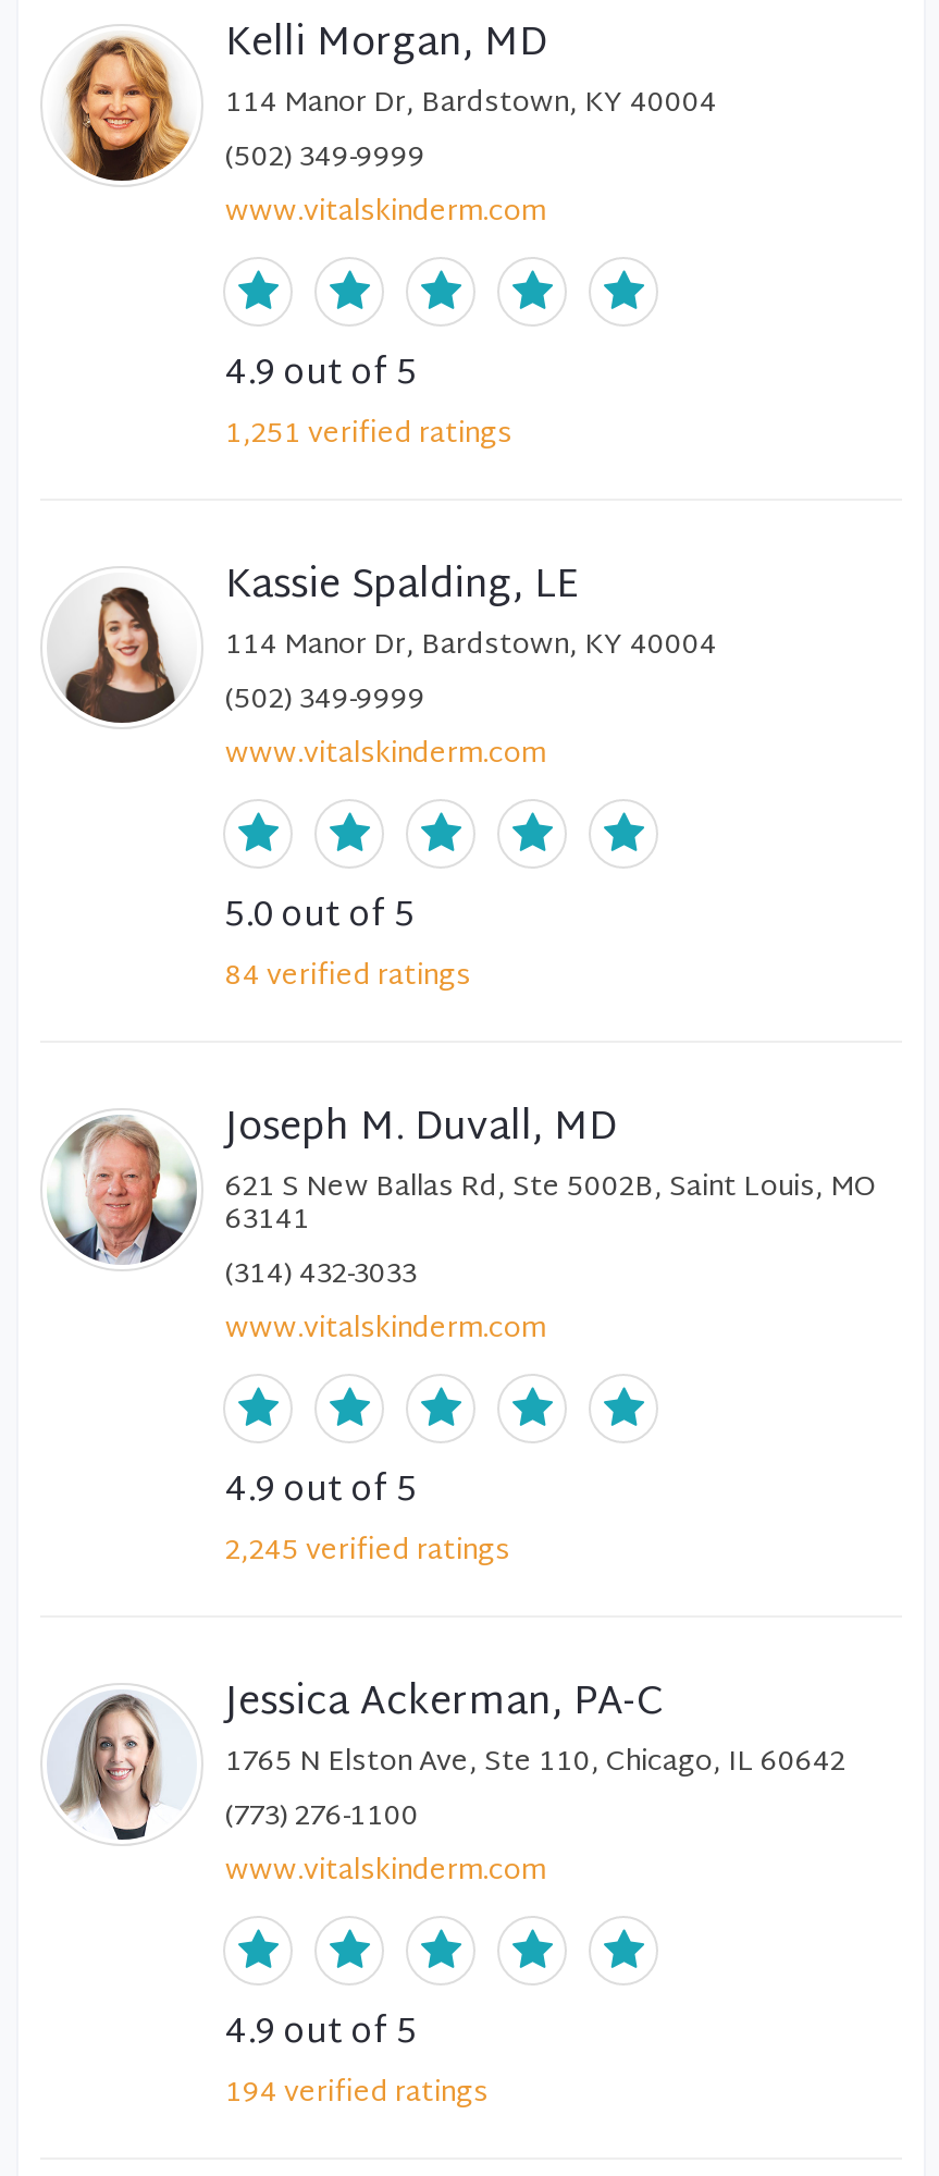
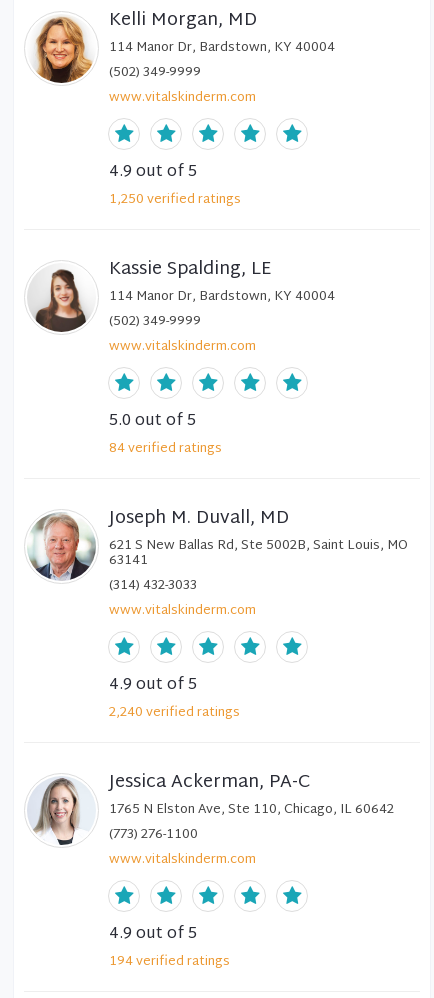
- 1,251 verified ratings
+ 1,250 verified ratings

- 2,245 verified ratings
+ 2,240 verified ratings
